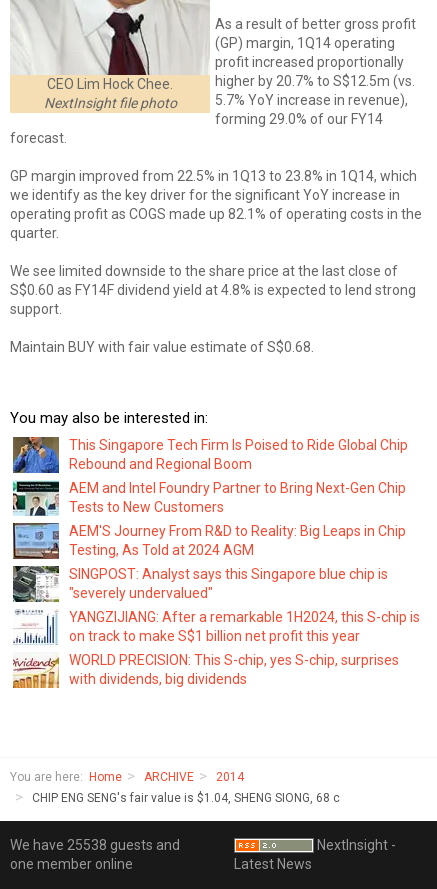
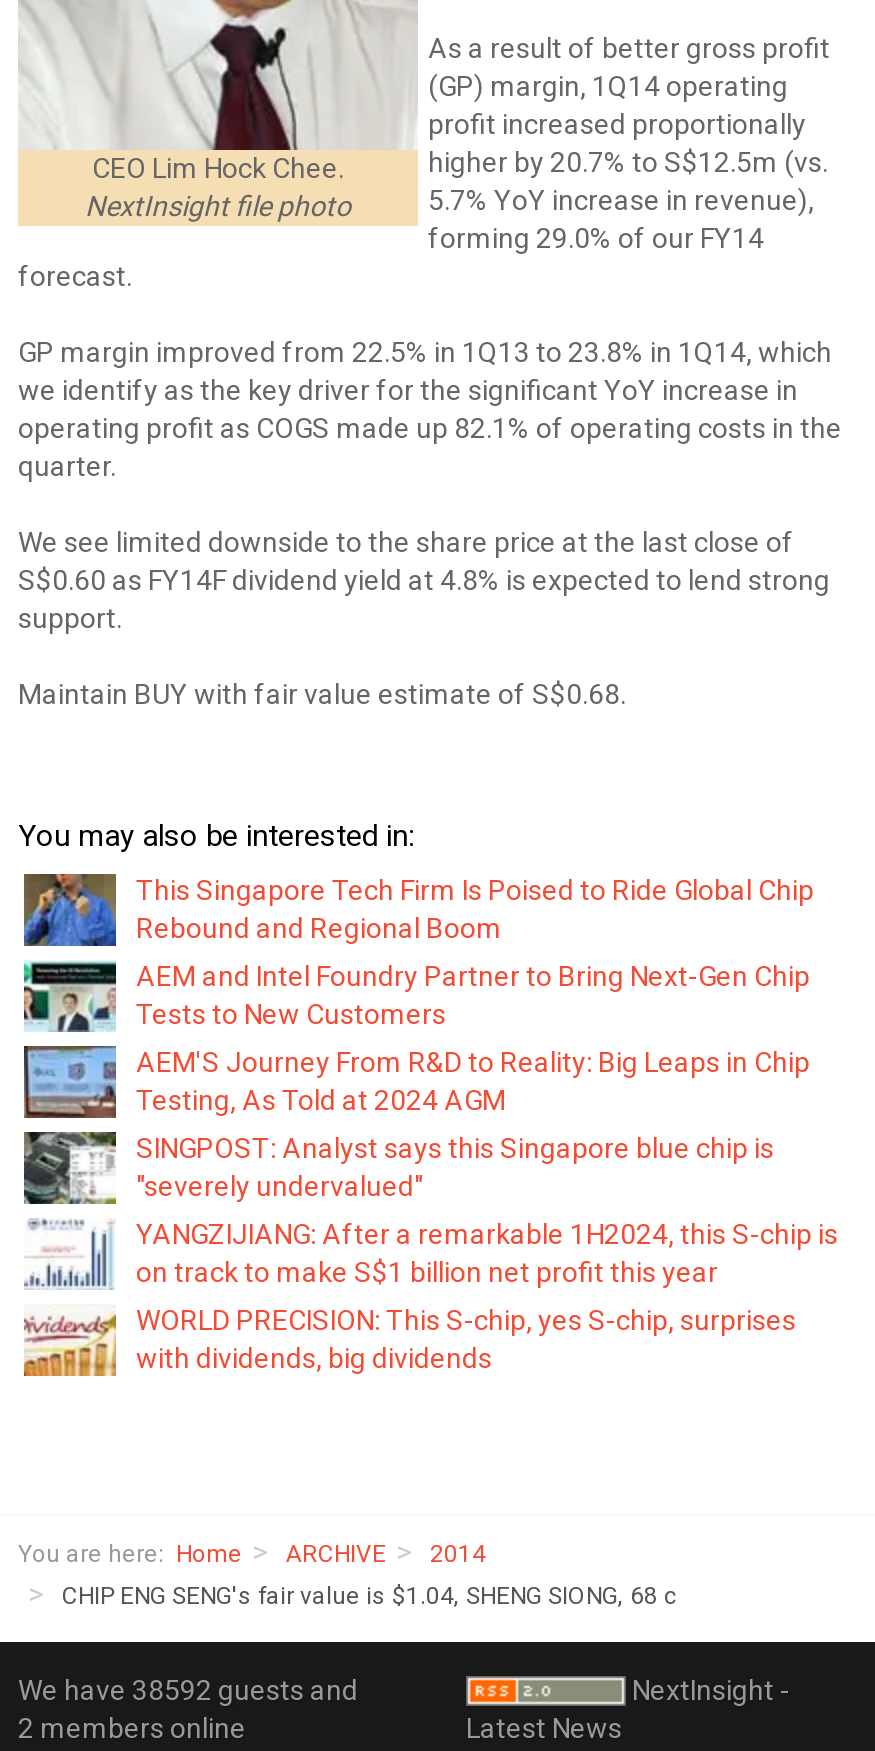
- We have 25538 guests and
+ We have 38592 guests and

- one member online
+ 2 members online
